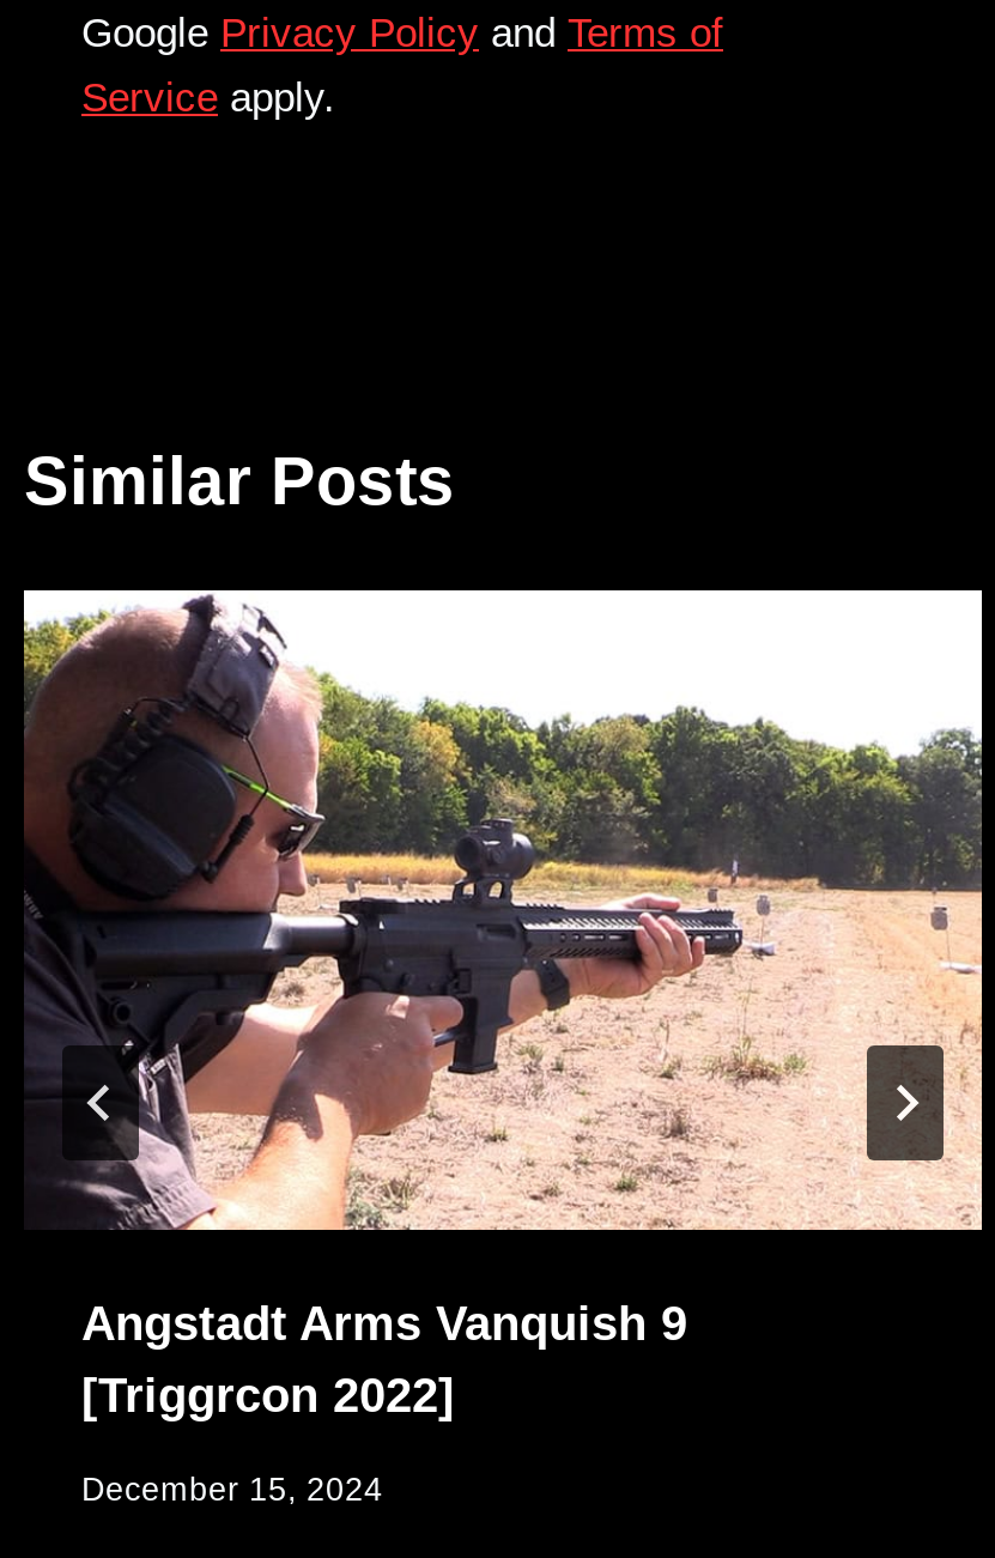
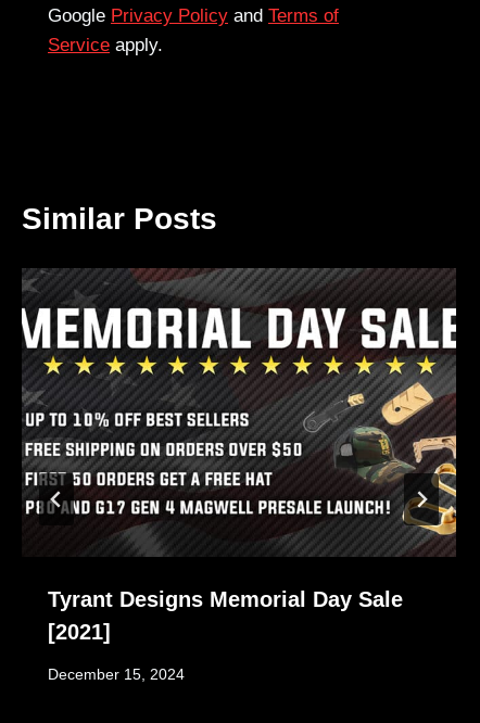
- [image]
- Angstadt Arms Vanquish 9
- [Triggrcon 2022]
+ [image]
+ Tyrant Designs Memorial Day Sale
+ [2021]
